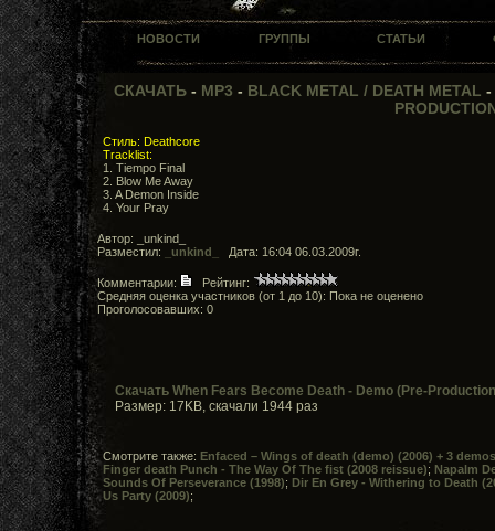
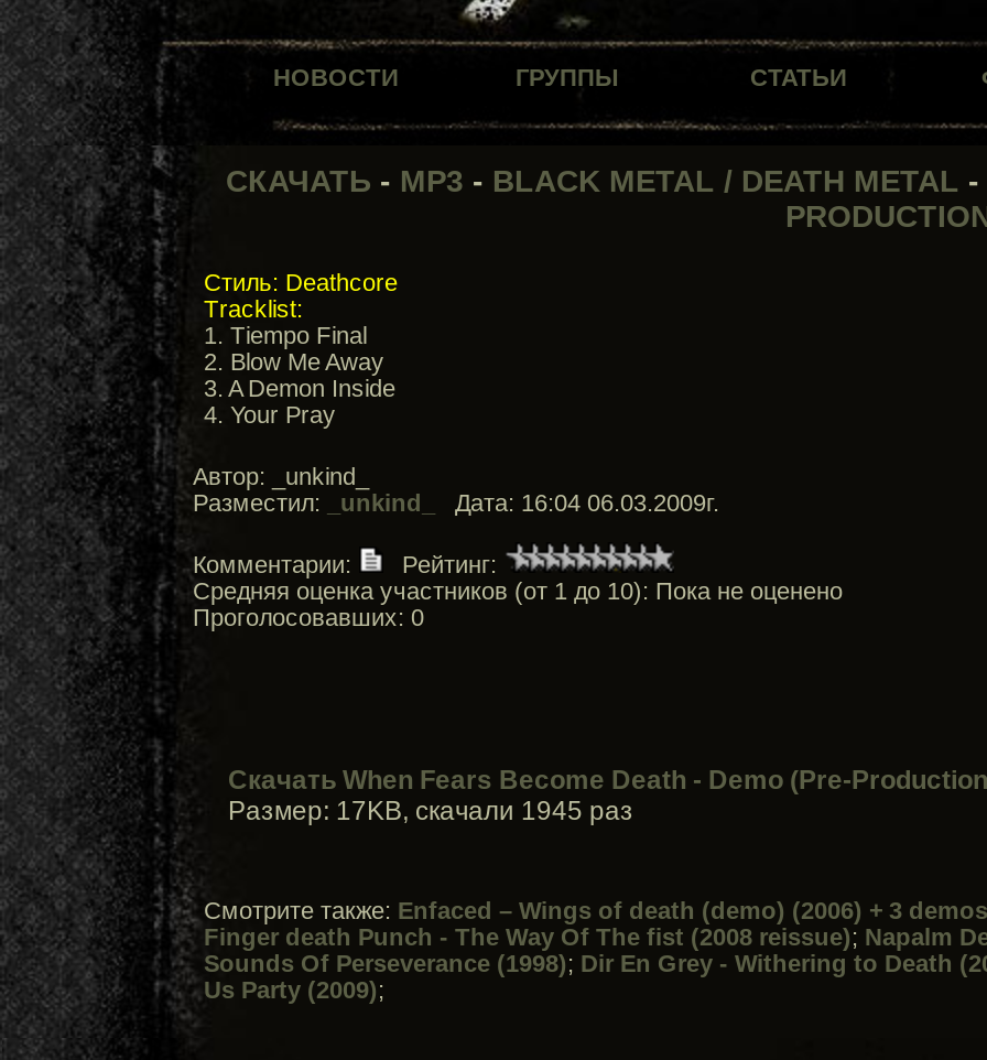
- Размер: 17KB, скачали 1944 раз
+ Размер: 17KB, скачали 1945 раз
